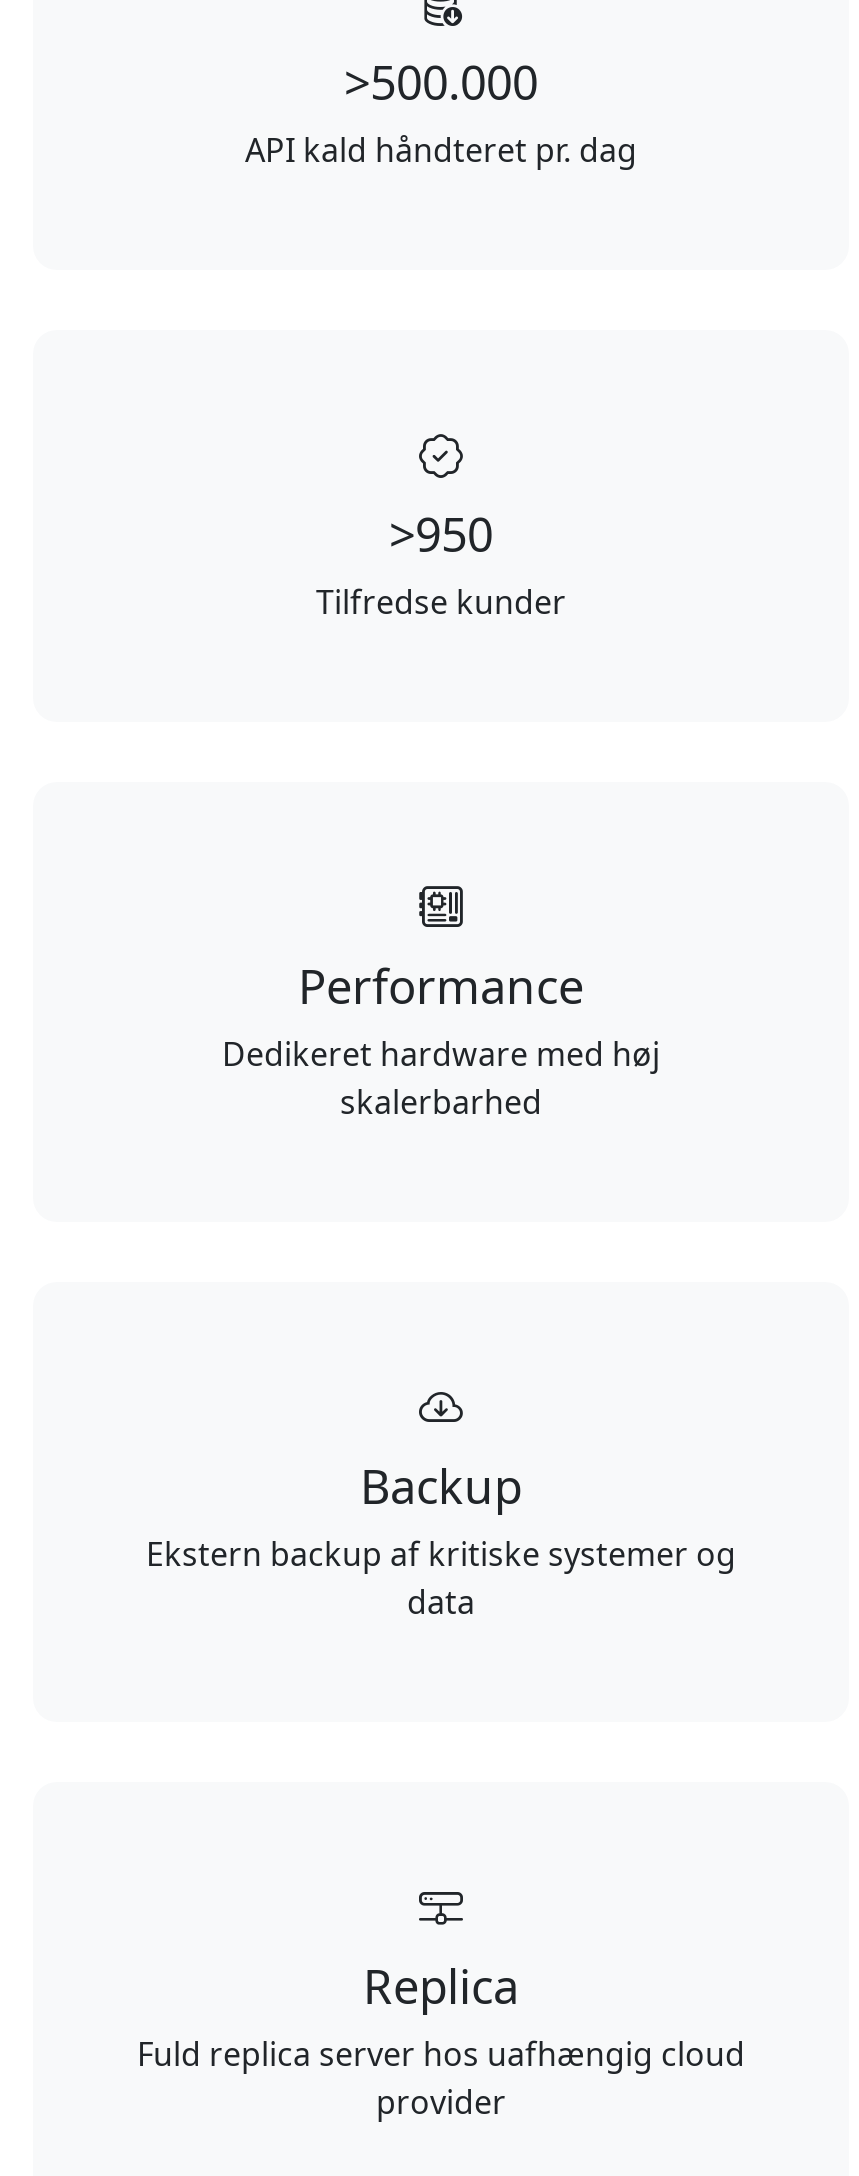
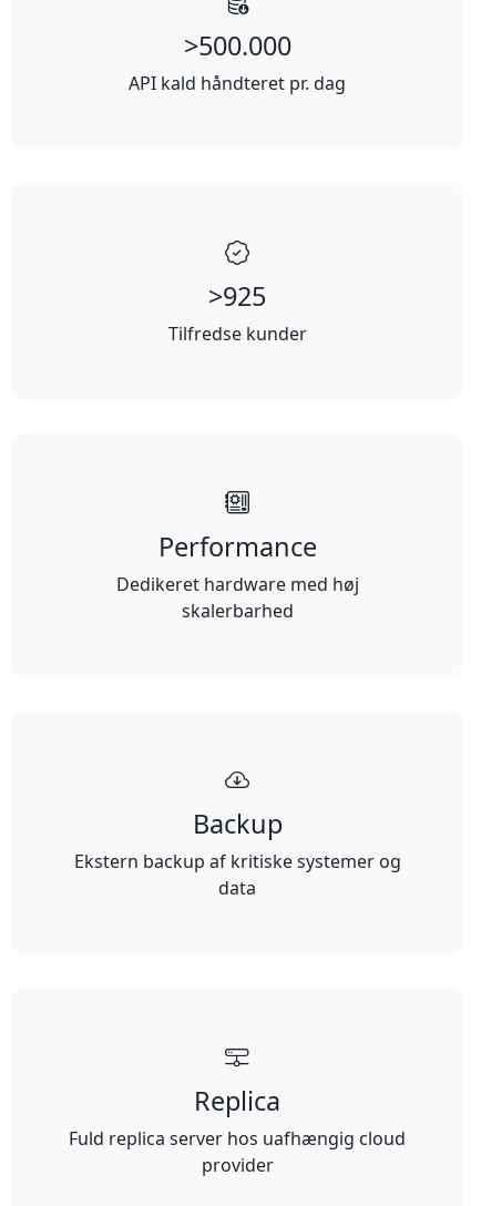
- >950
+ >925
